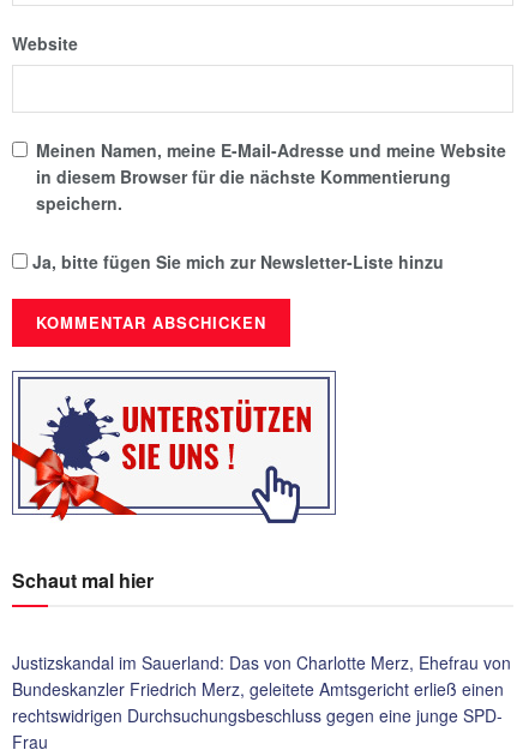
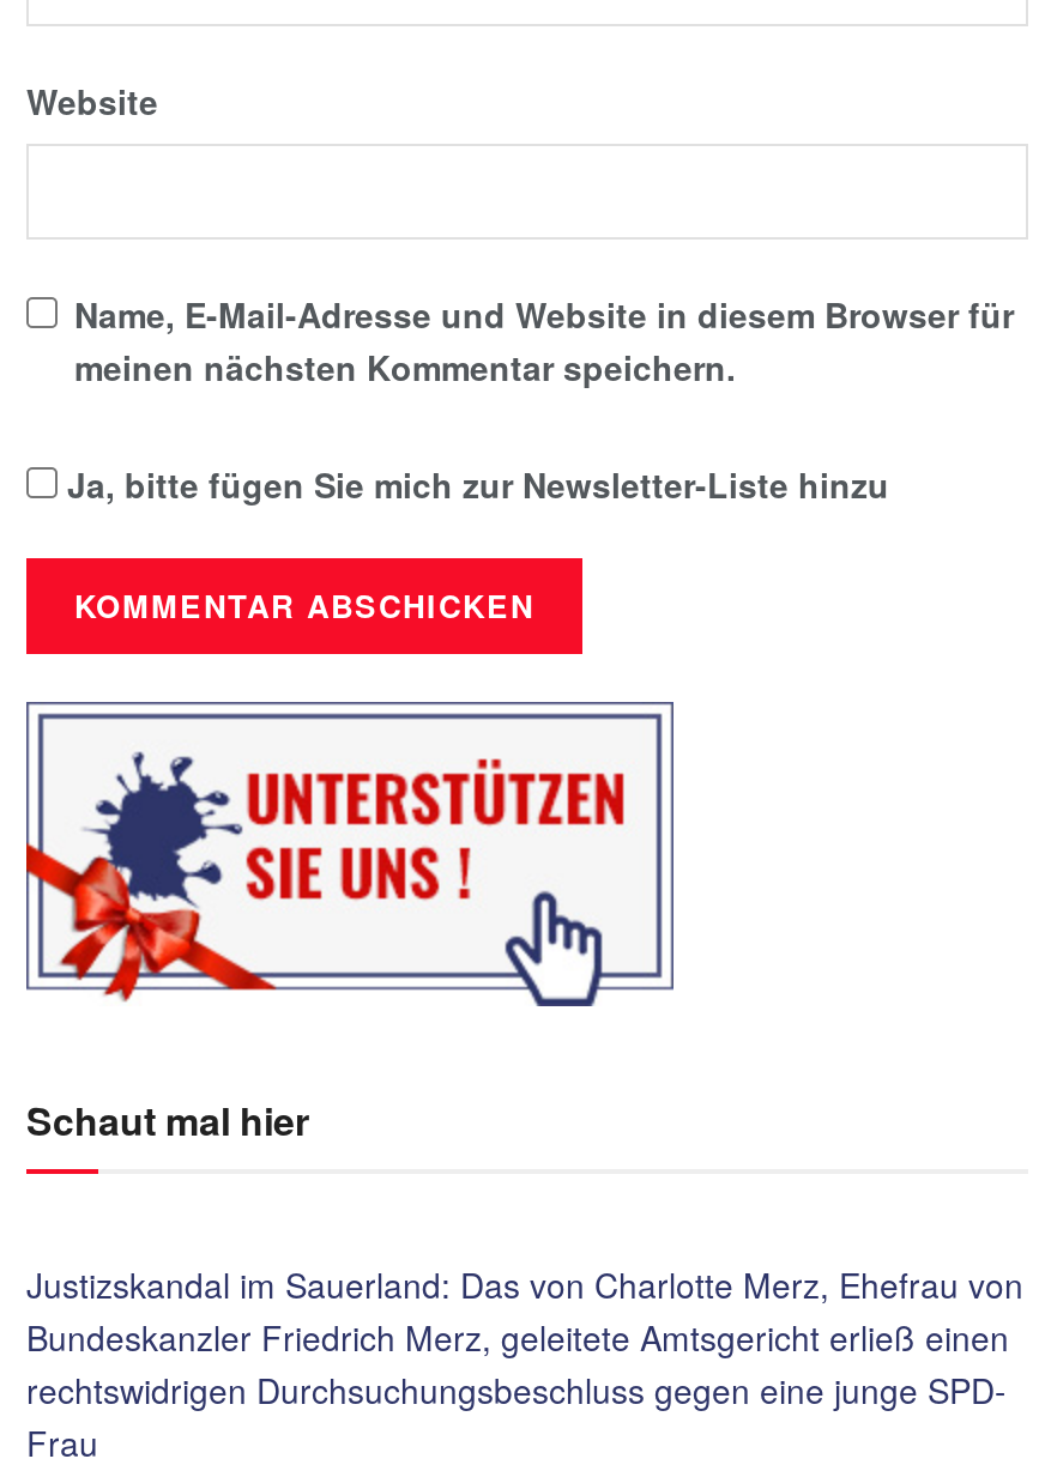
- Meinen Namen, meine E-Mail-Adresse und meine Website
- in diesem Browser für die nächste Kommentierung
- speichern.
+ Name, E-Mail-Adresse und Website in diesem Browser für
+ meinen nächsten Kommentar speichern.
